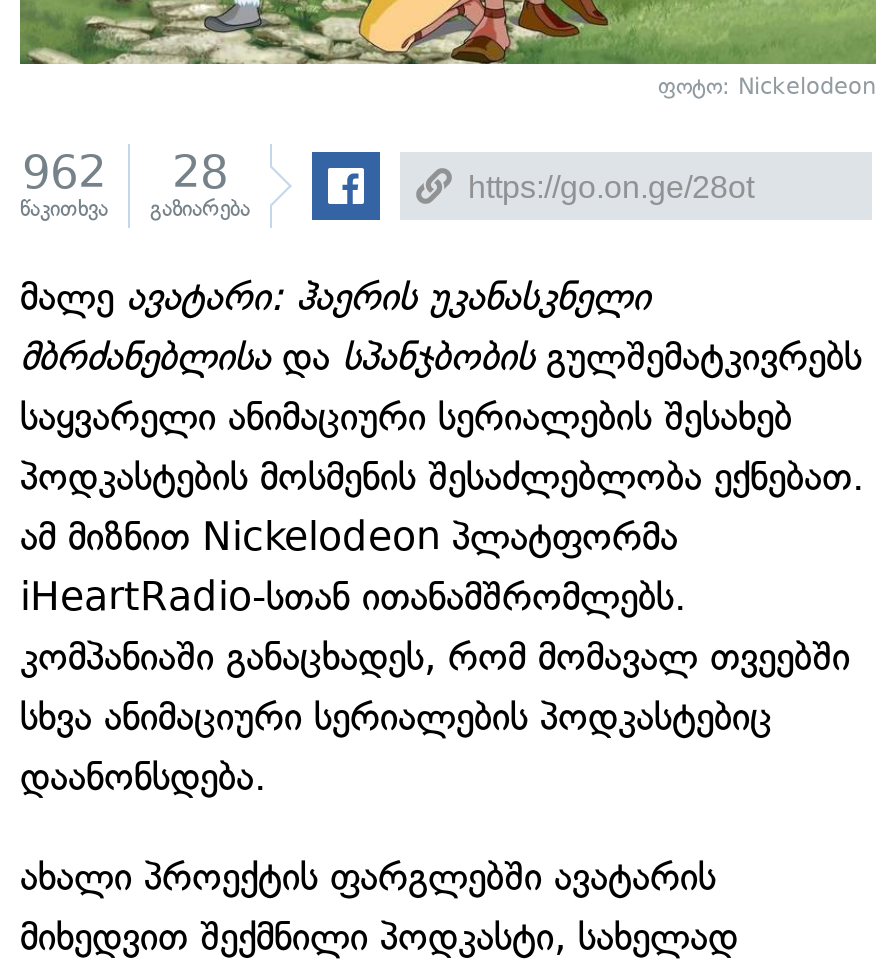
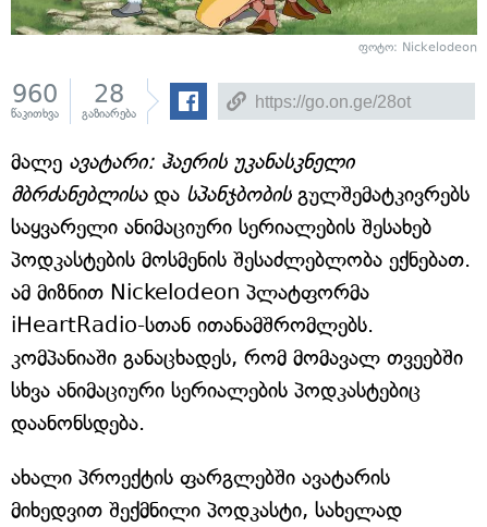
- 962 28
+ 960 28
